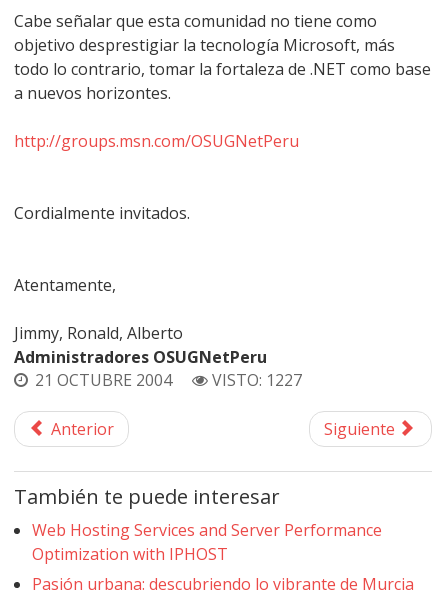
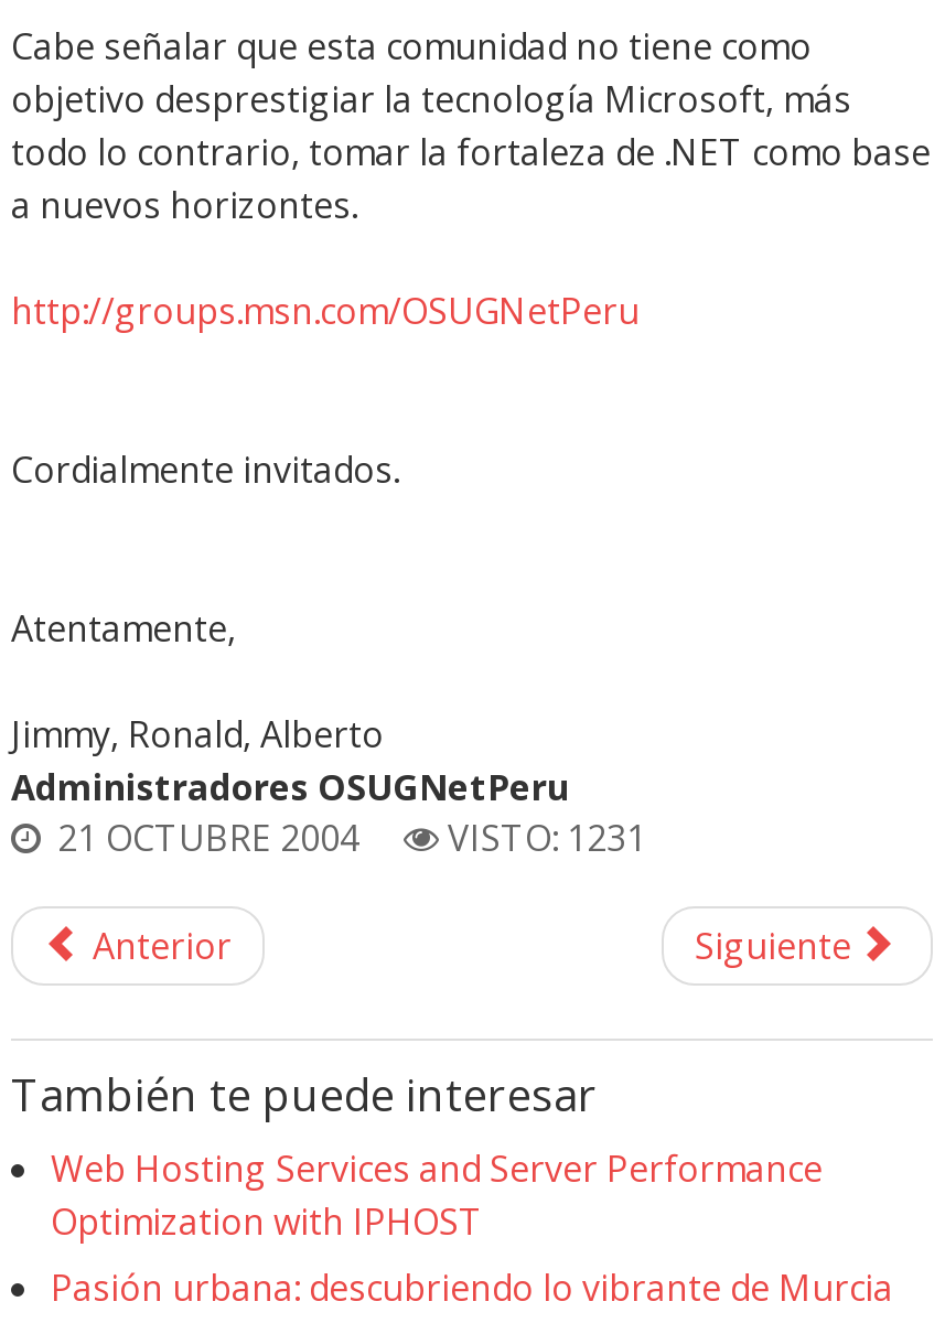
- 21 OCTUBRE 2004 VISTO: 1227
+ 21 OCTUBRE 2004 VISTO: 1231
